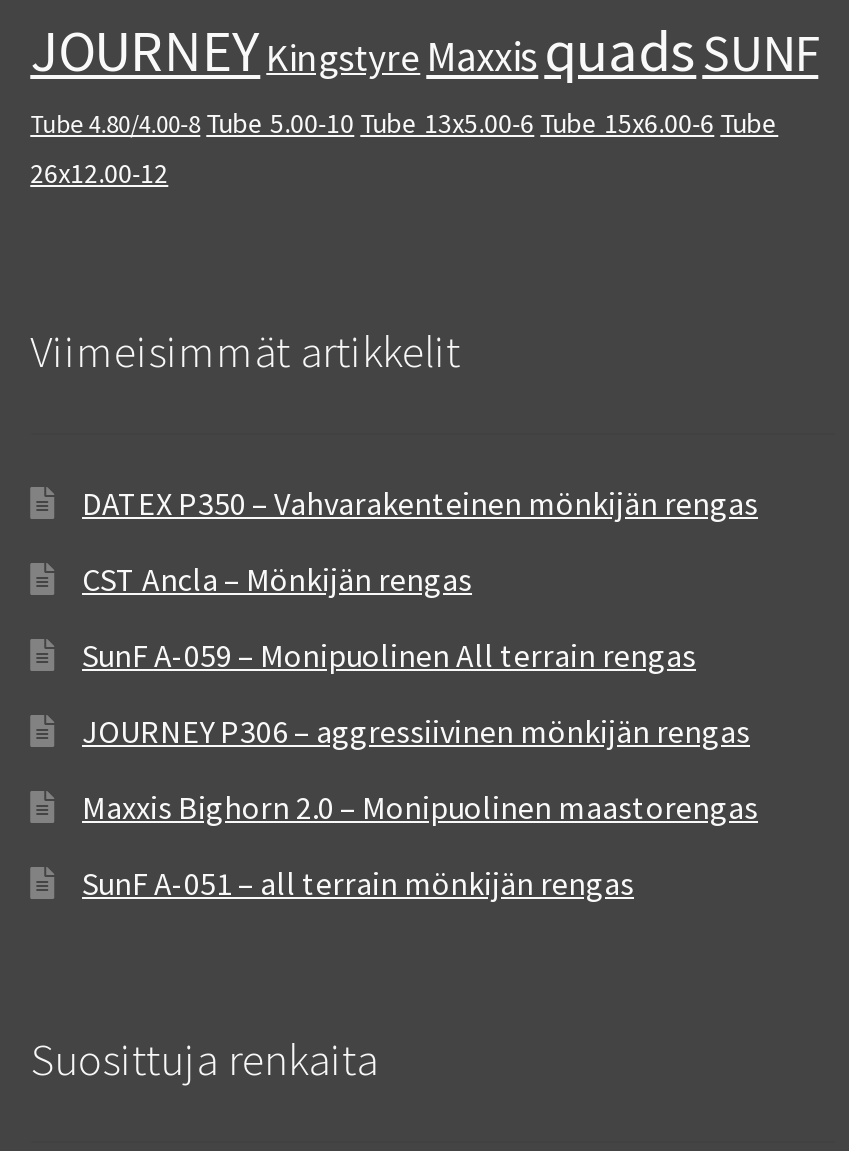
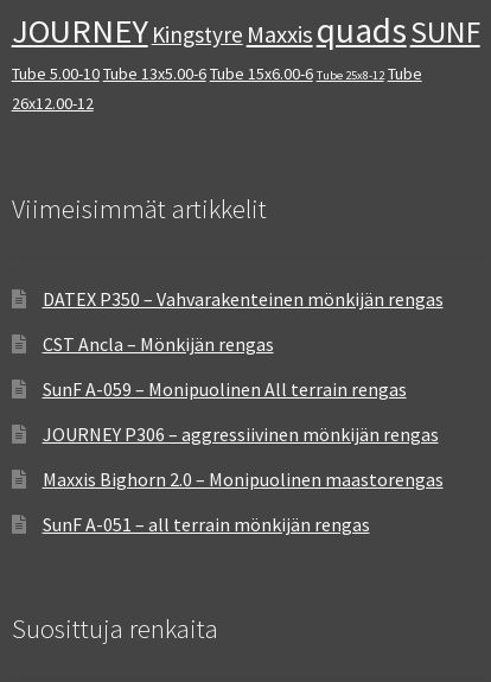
- Tube 4.80/4.00-8 Tube 5.00-10 Tube 13x5.00-6 Tube 15x6.00-6 Tube
+ Tube 5.00-10 Tube 13x5.00-6 Tube 15x6.00-6 Tube 25x8-12 Tube
